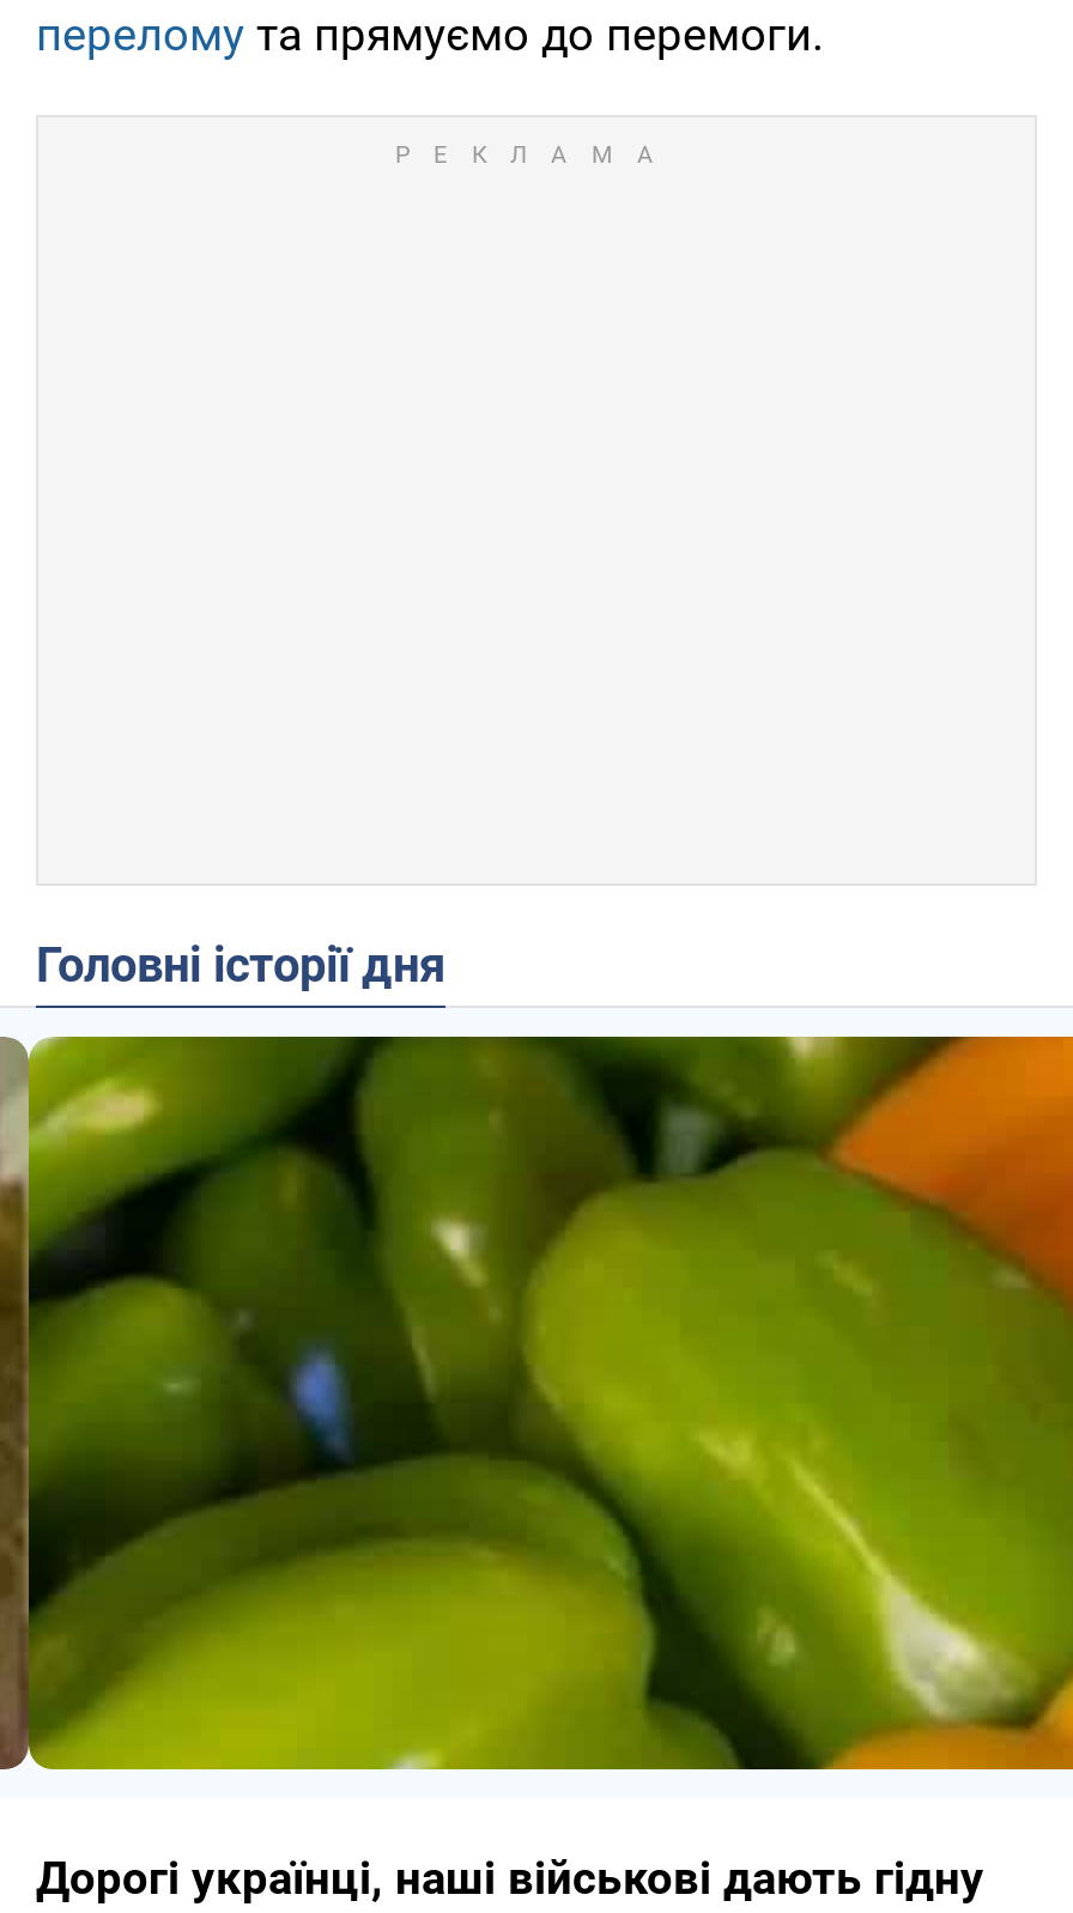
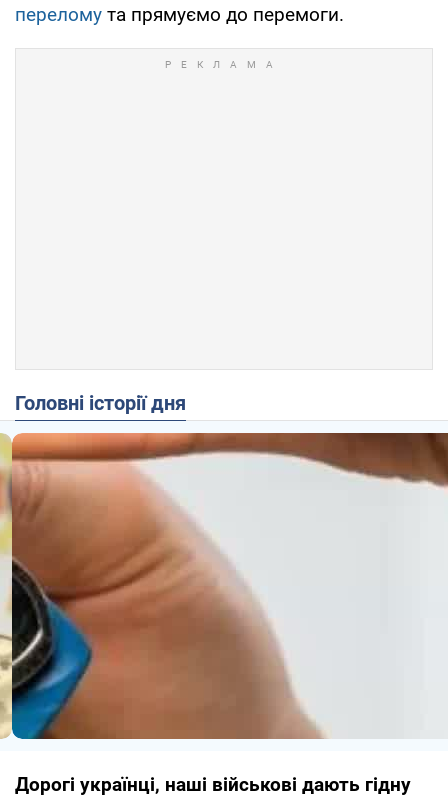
- [image]
+ [image]
